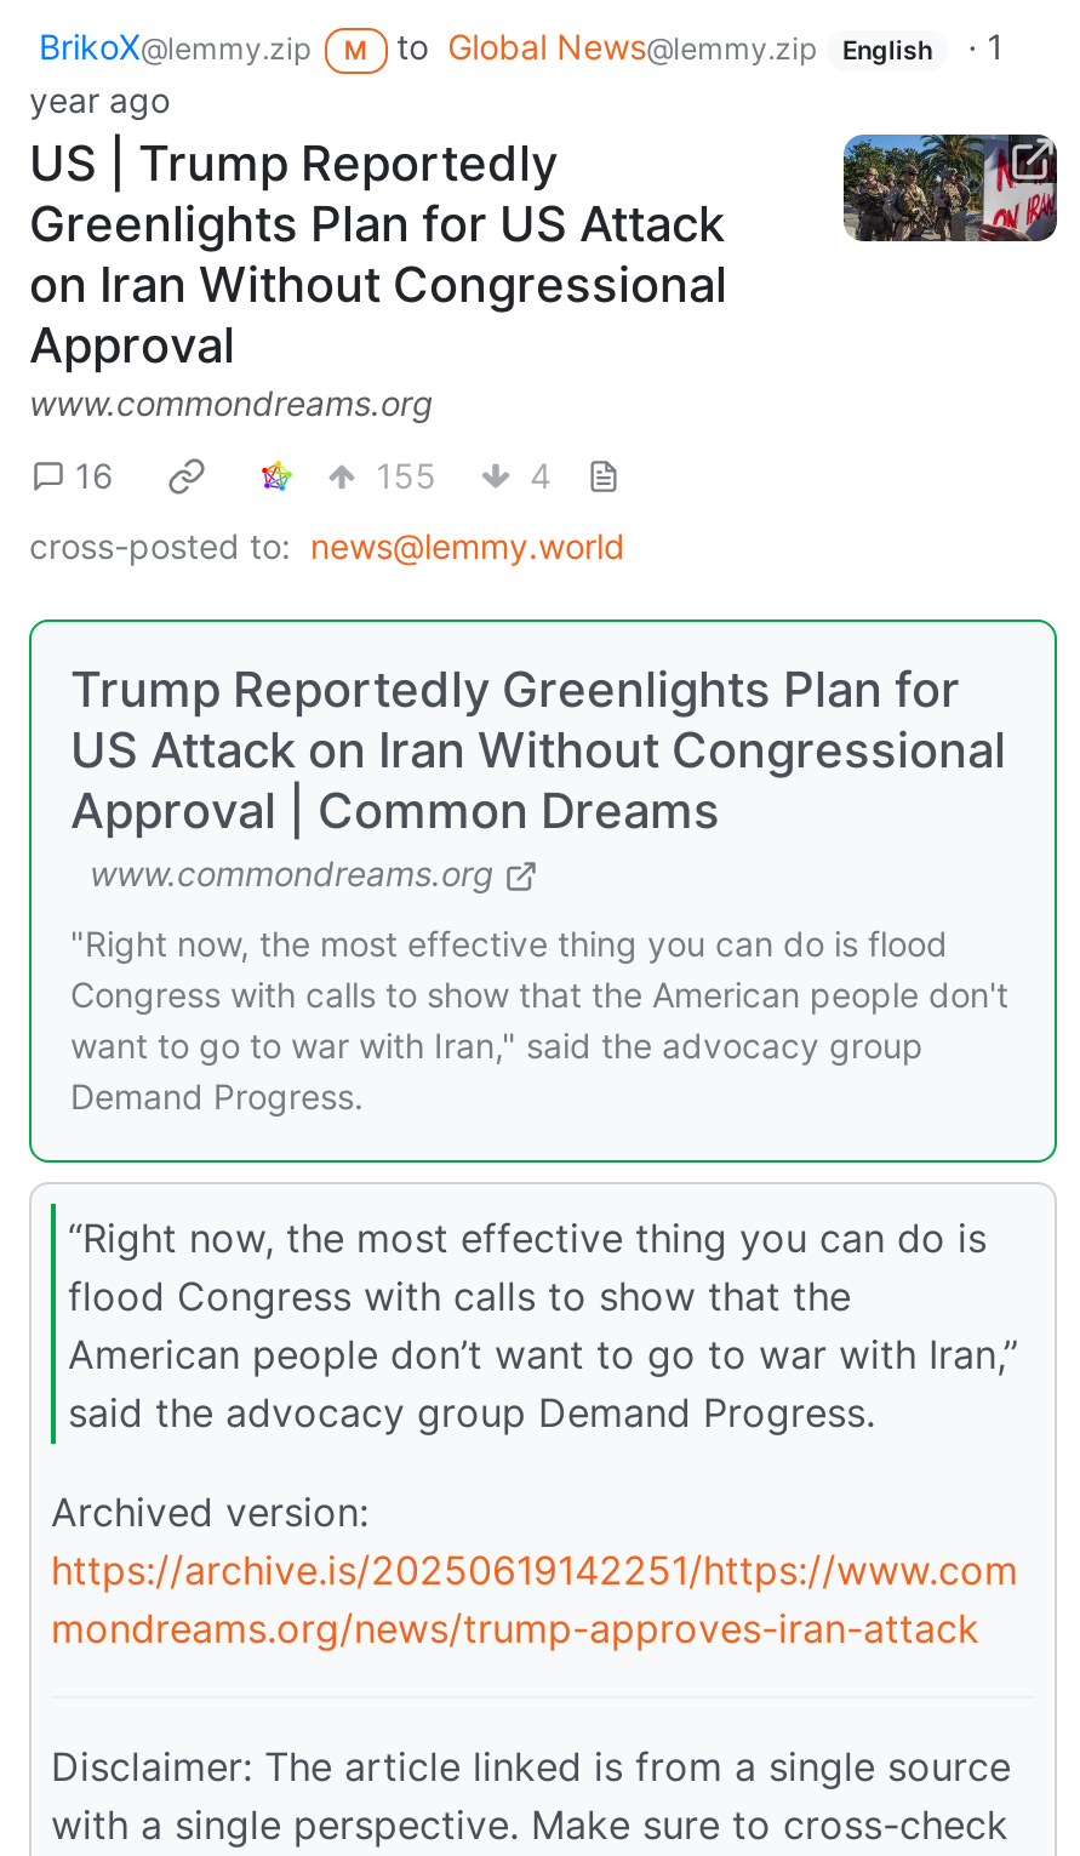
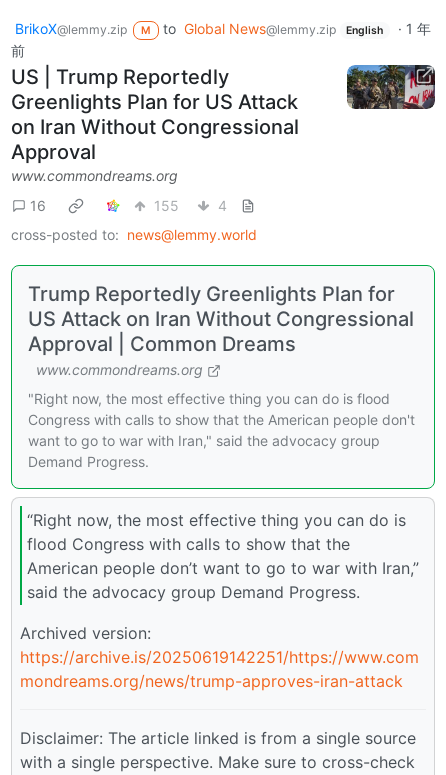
- · 1
- year ago
+ · 1 年
+ 前
